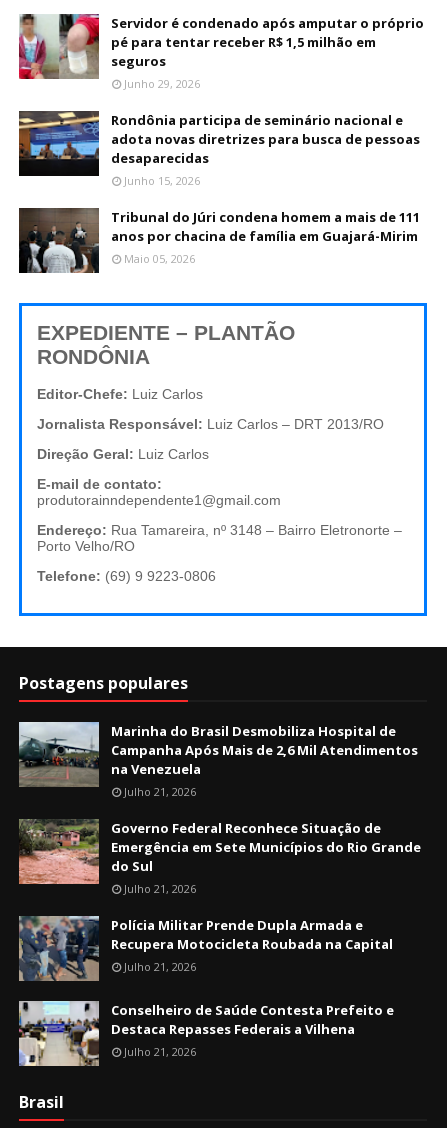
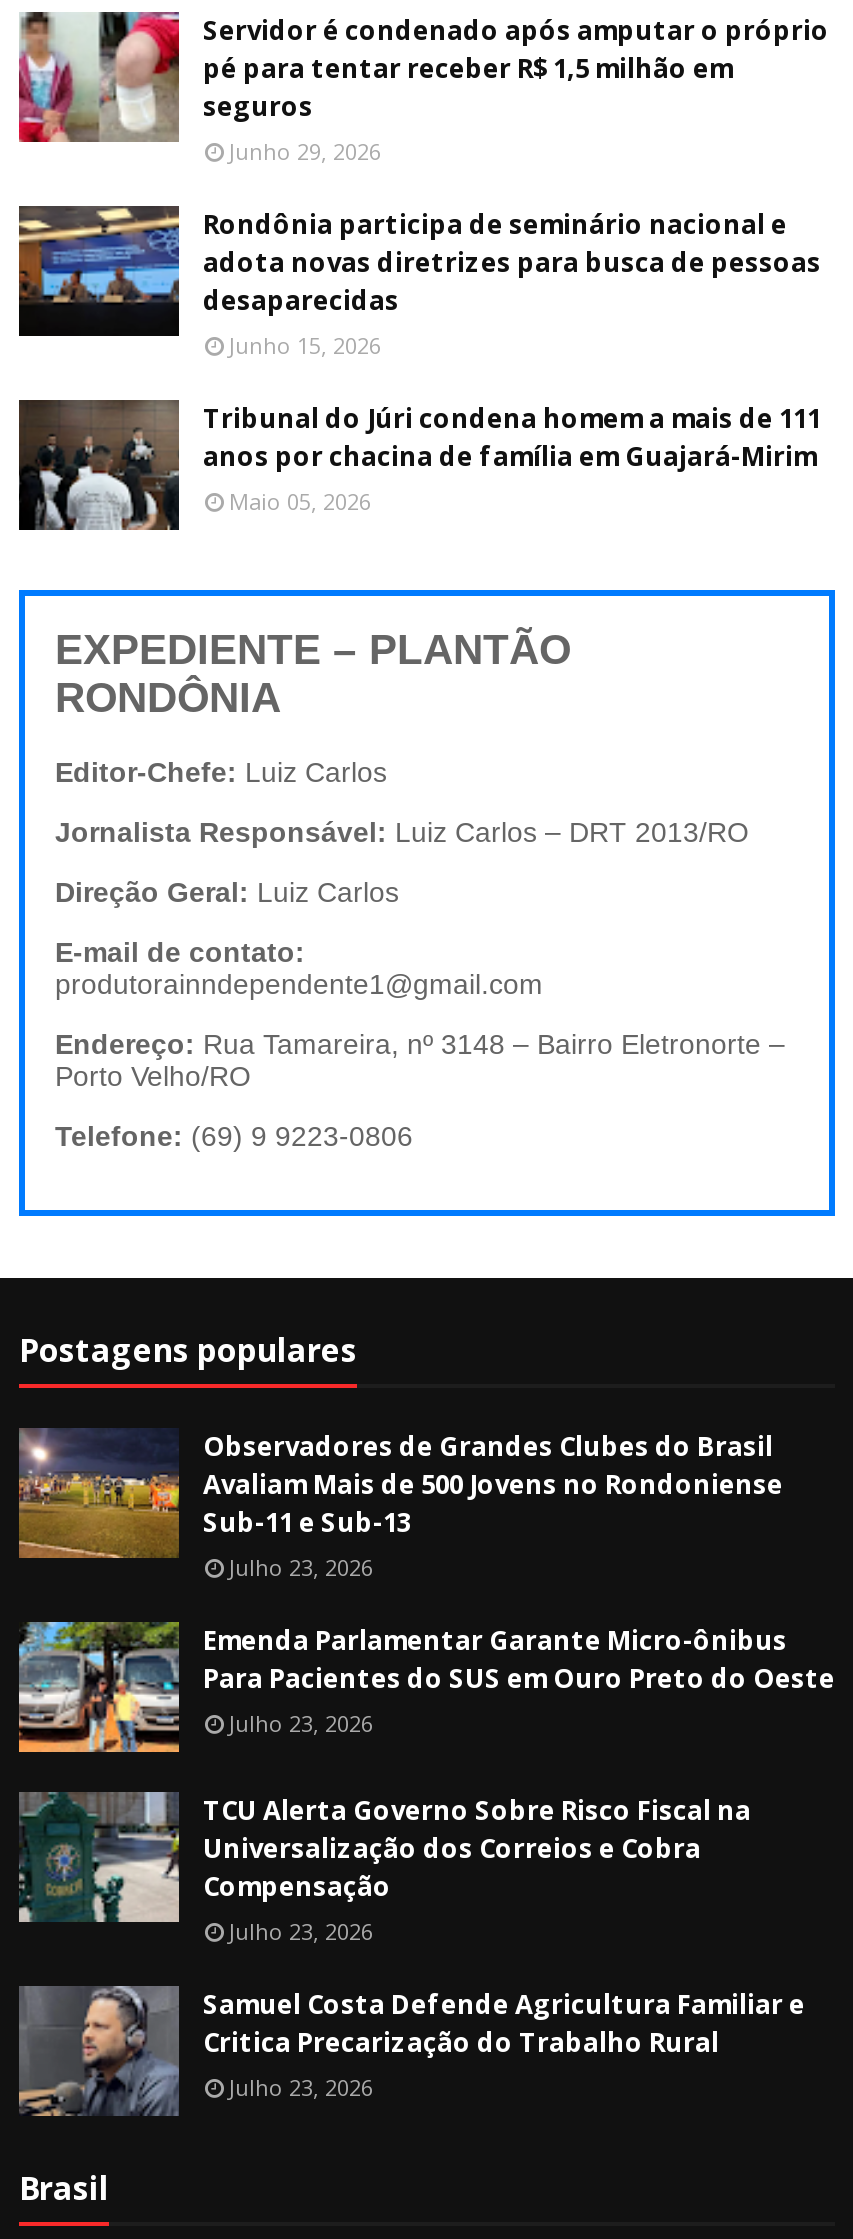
- [image]
- Marinha do Brasil Desmobiliza Hospital de
- Campanha Após Mais de 2,6 Mil Atendimentos
- na Venezuela
- Julho 21, 2026
+ [image]
+ Observadores de Grandes Clubes do Brasil
+ Avaliam Mais de 500 Jovens no Rondoniense
+ Sub-11 e Sub-13
+ Julho 23, 2026

- [image]
- Governo Federal Reconhece Situação de
- Emergência em Sete Municípios do Rio Grande
- do Sul
- Julho 21, 2026
+ [image]
+ Emenda Parlamentar Garante Micro-ônibus
+ Para Pacientes do SUS em Ouro Preto do Oeste
+ Julho 23, 2026

- [image]
- Polícia Militar Prende Dupla Armada e
- Recupera Motocicleta Roubada na Capital
- Julho 21, 2026
+ [image]
+ TCU Alerta Governo Sobre Risco Fiscal na
+ Universalização dos Correios e Cobra
+ Compensação
+ Julho 23, 2026

- [image]
- Conselheiro de Saúde Contesta Prefeito e
- Destaca Repasses Federais a Vilhena
- Julho 21, 2026
+ [image]
+ Samuel Costa Defende Agricultura Familiar e
+ Critica Precarização do Trabalho Rural
+ Julho 23, 2026
